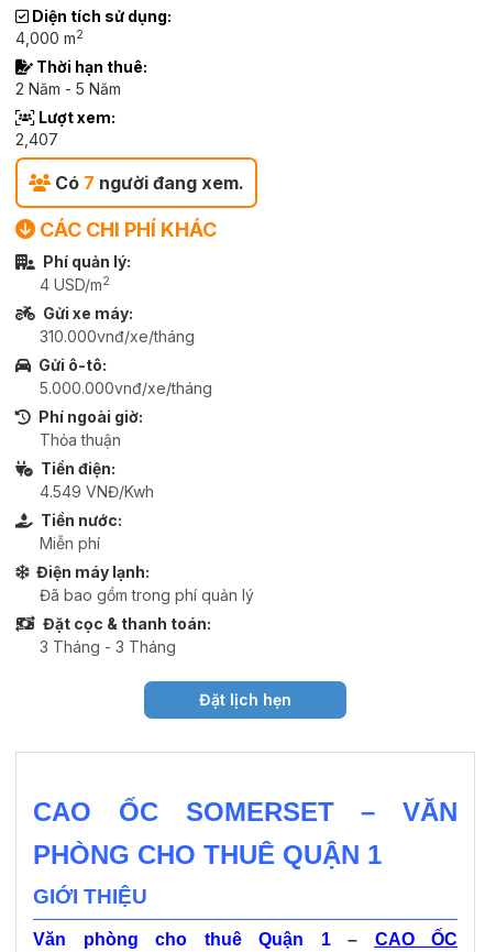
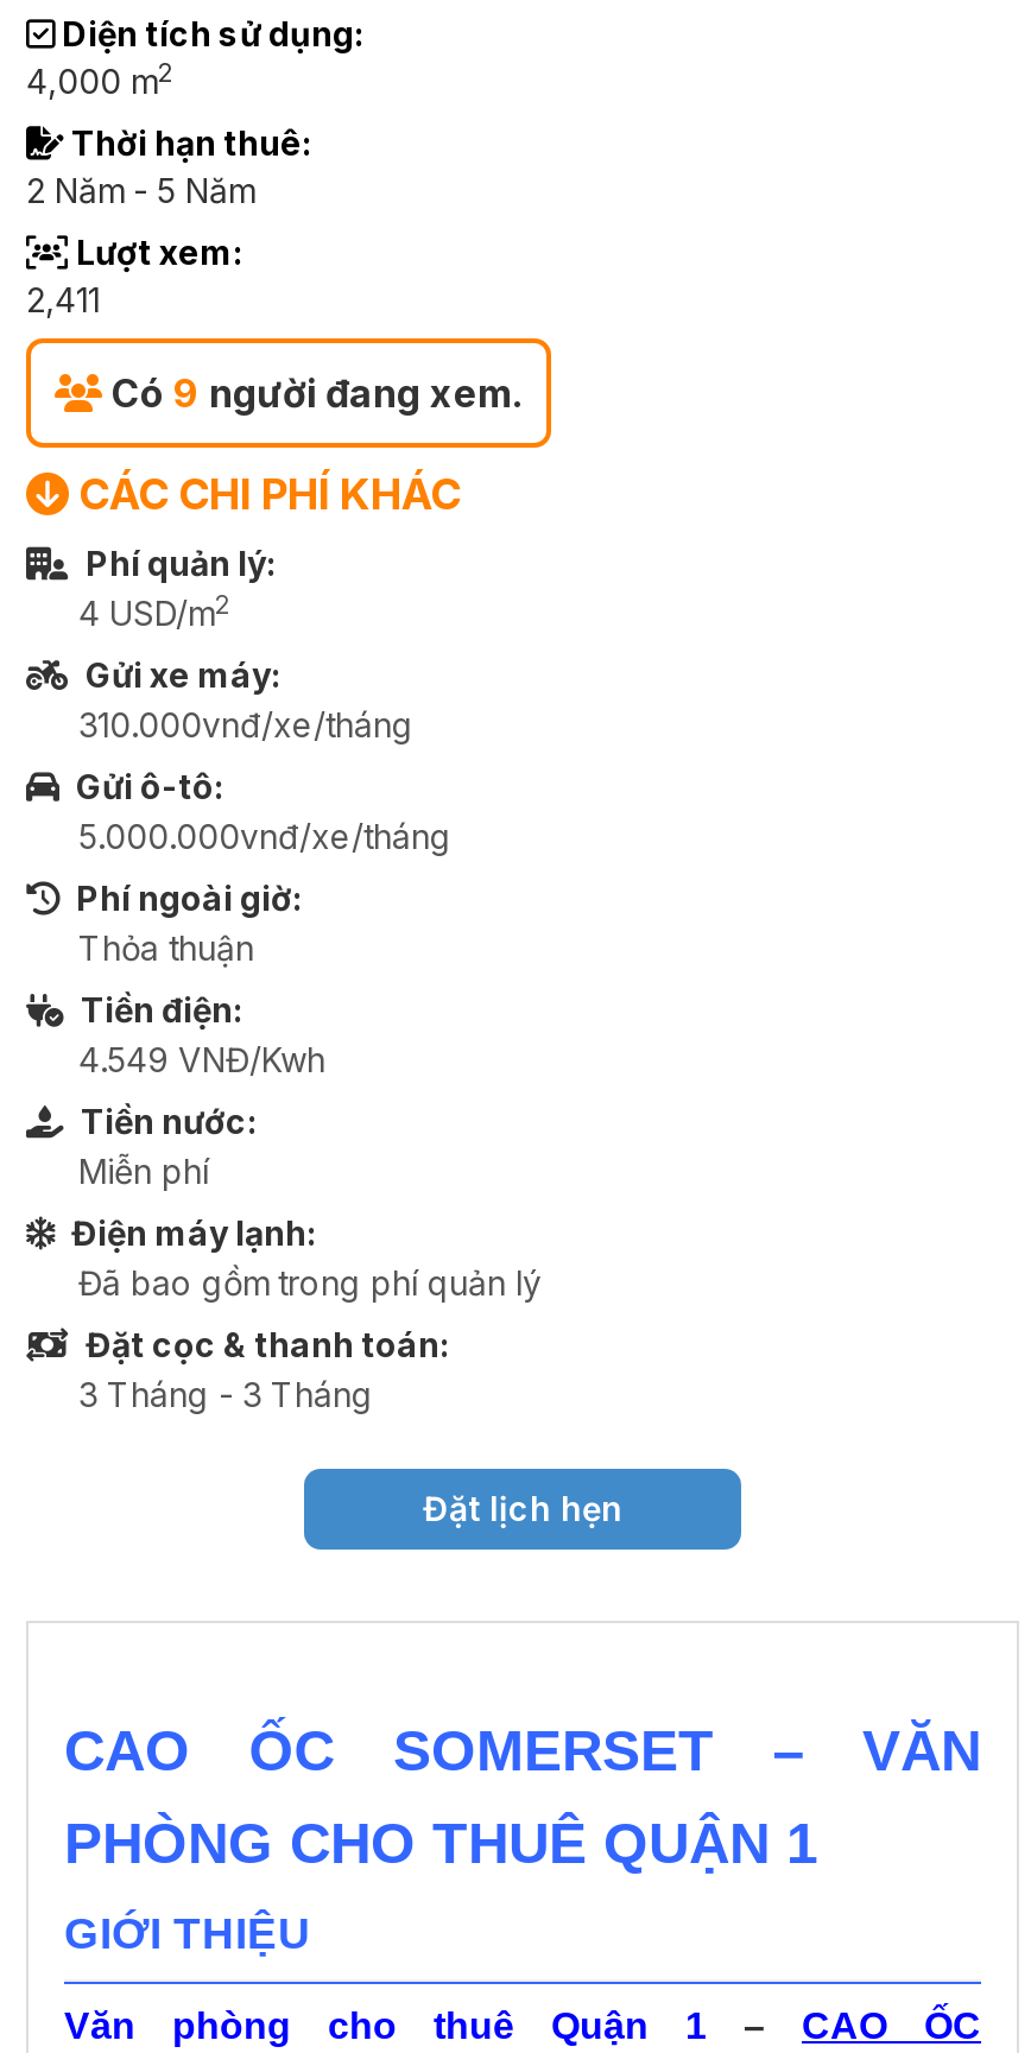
- 2,407
+ 2,411

- Có 7 người đang xem.
+ Có 9 người đang xem.
